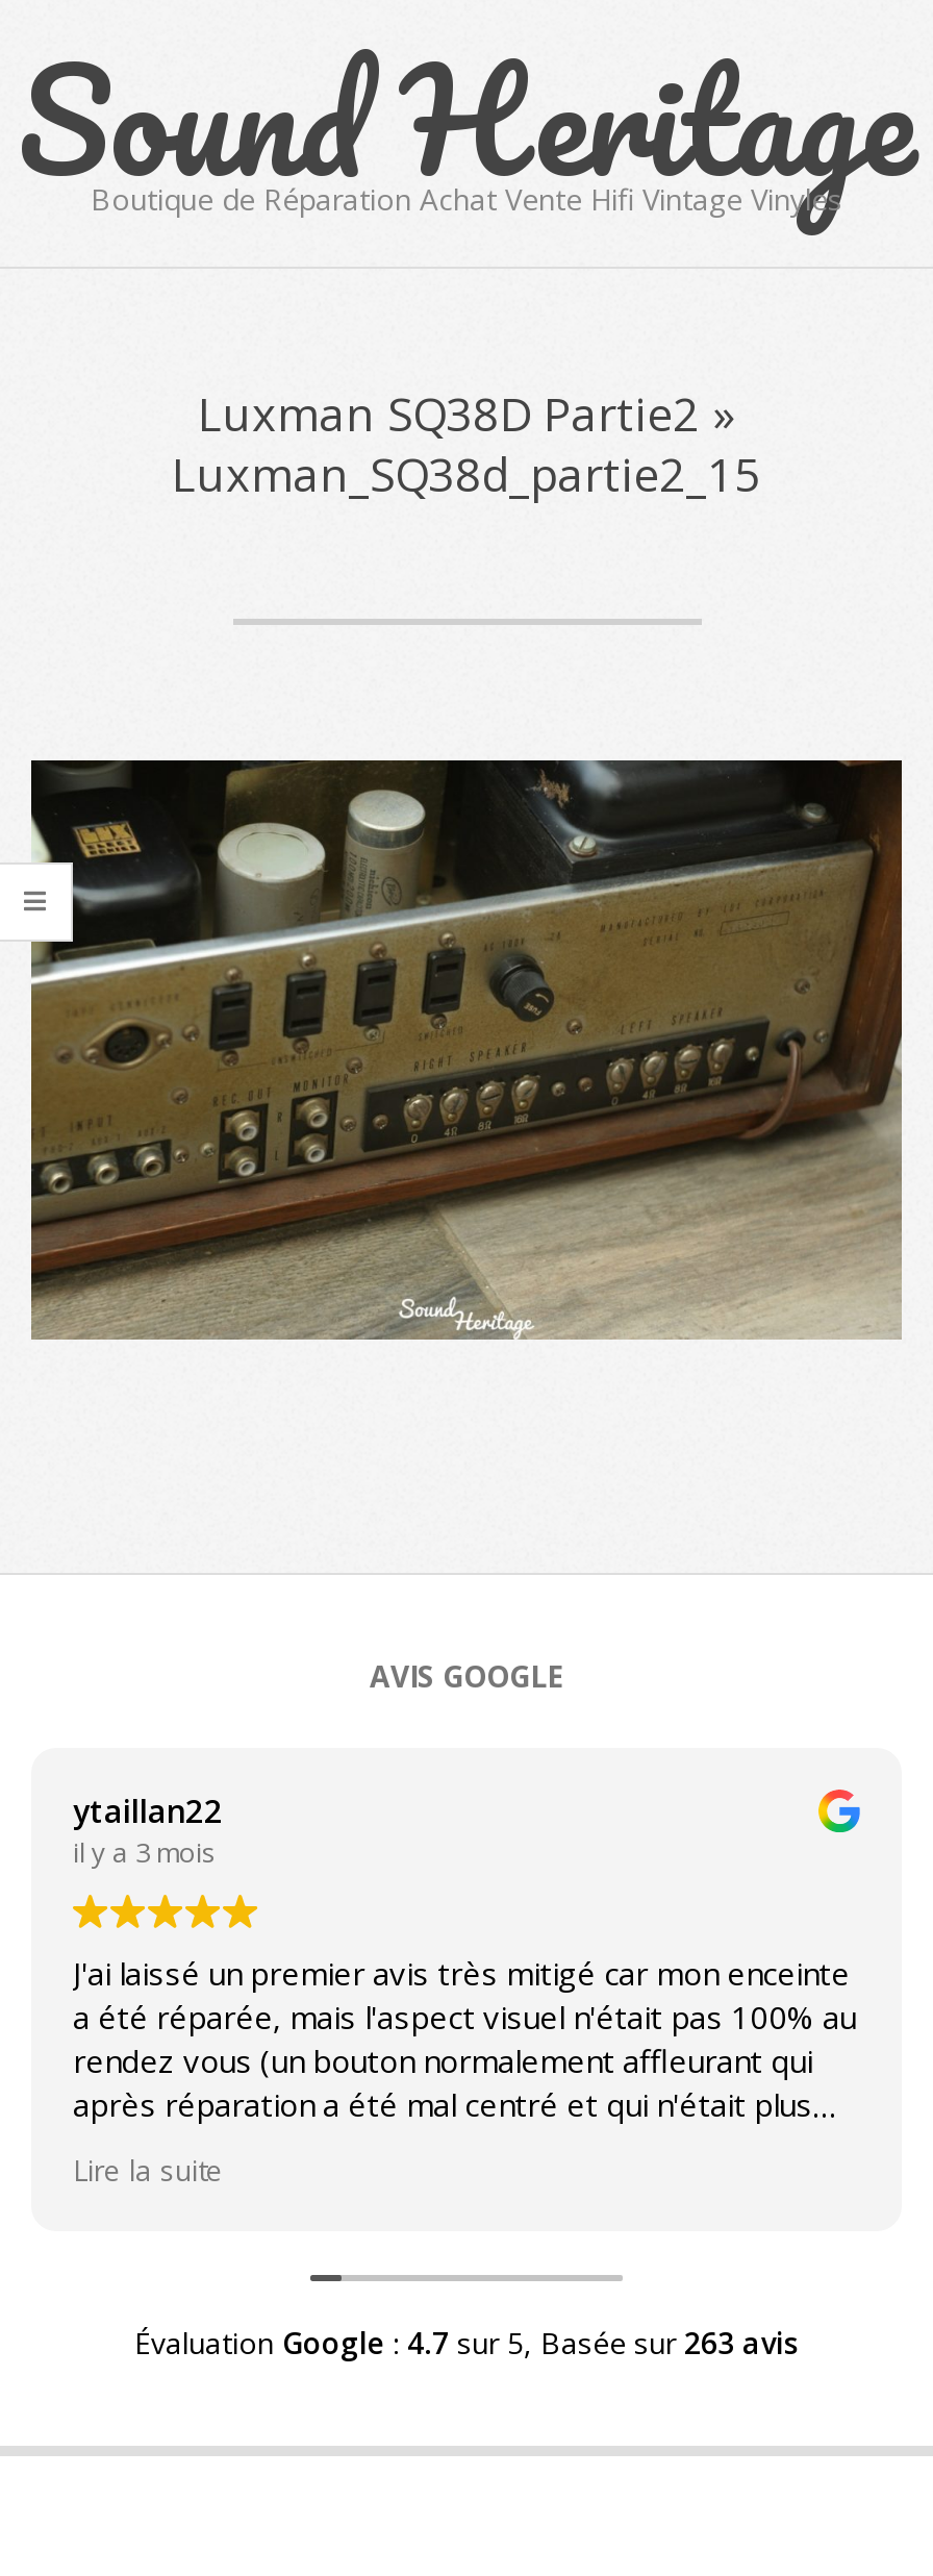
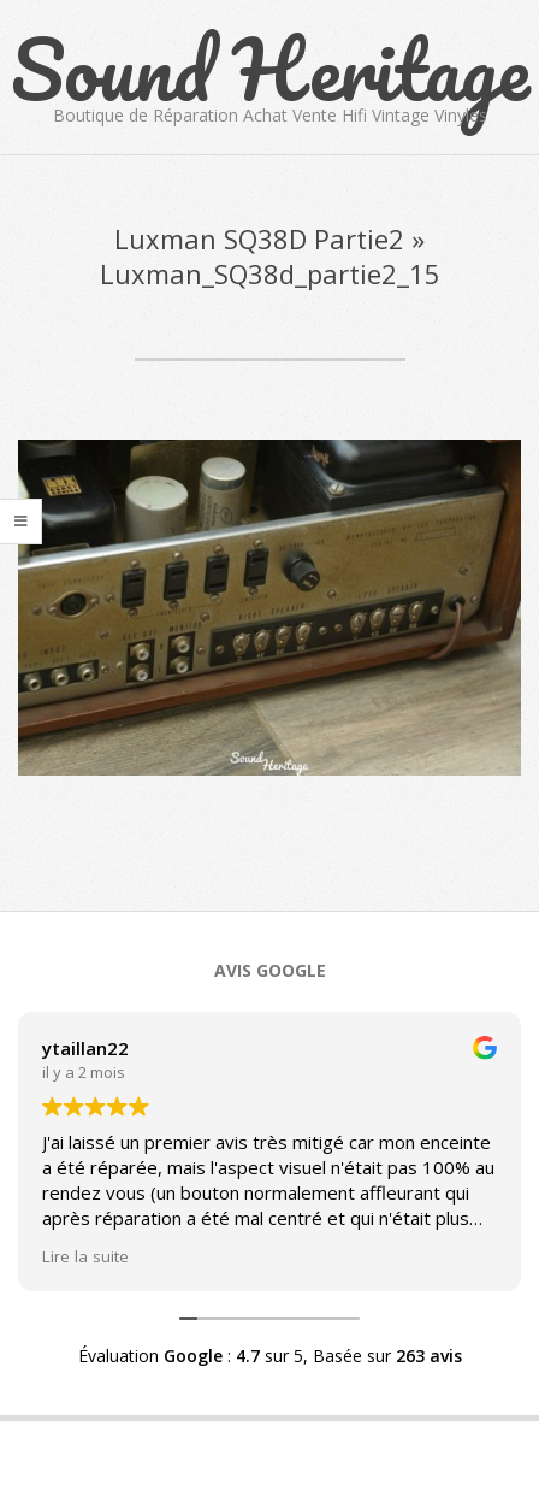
- il y a 3 mois
+ il y a 2 mois
